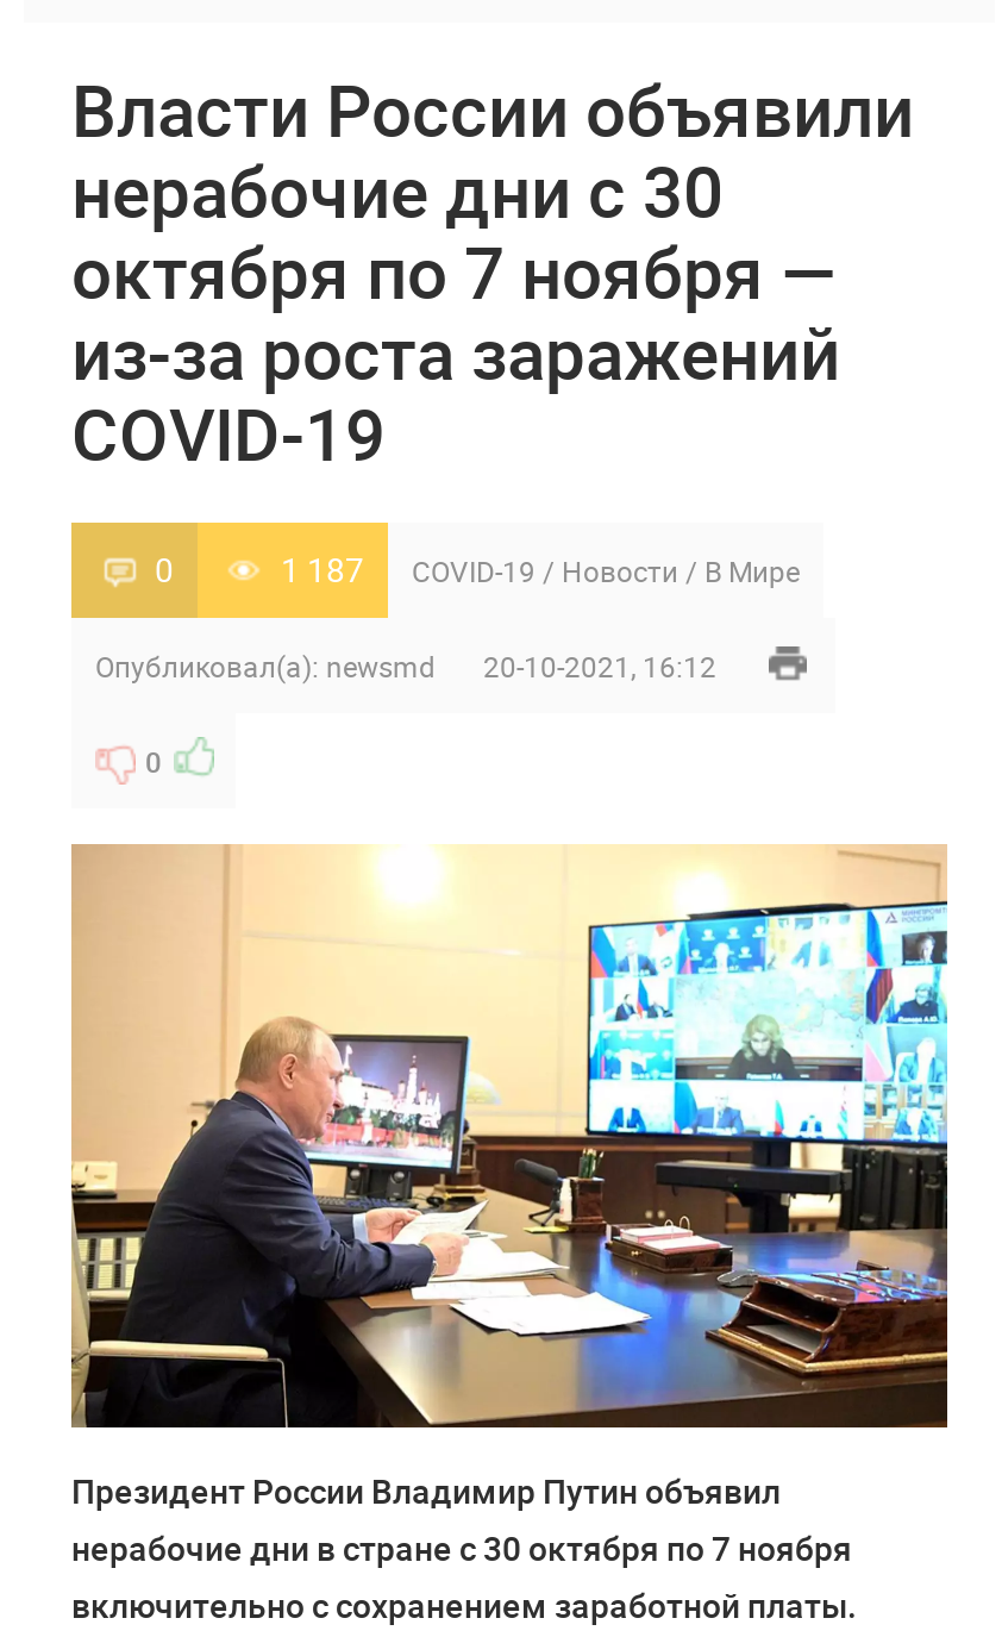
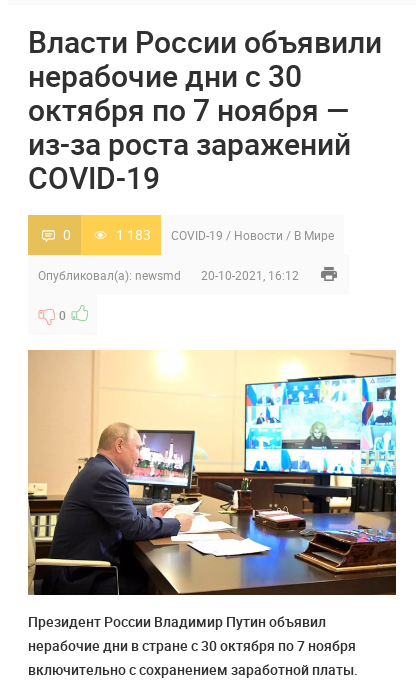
- 1 187 COVID-19 / Новости / В Мире
+ 1 183 COVID-19 / Новости / В Мире
